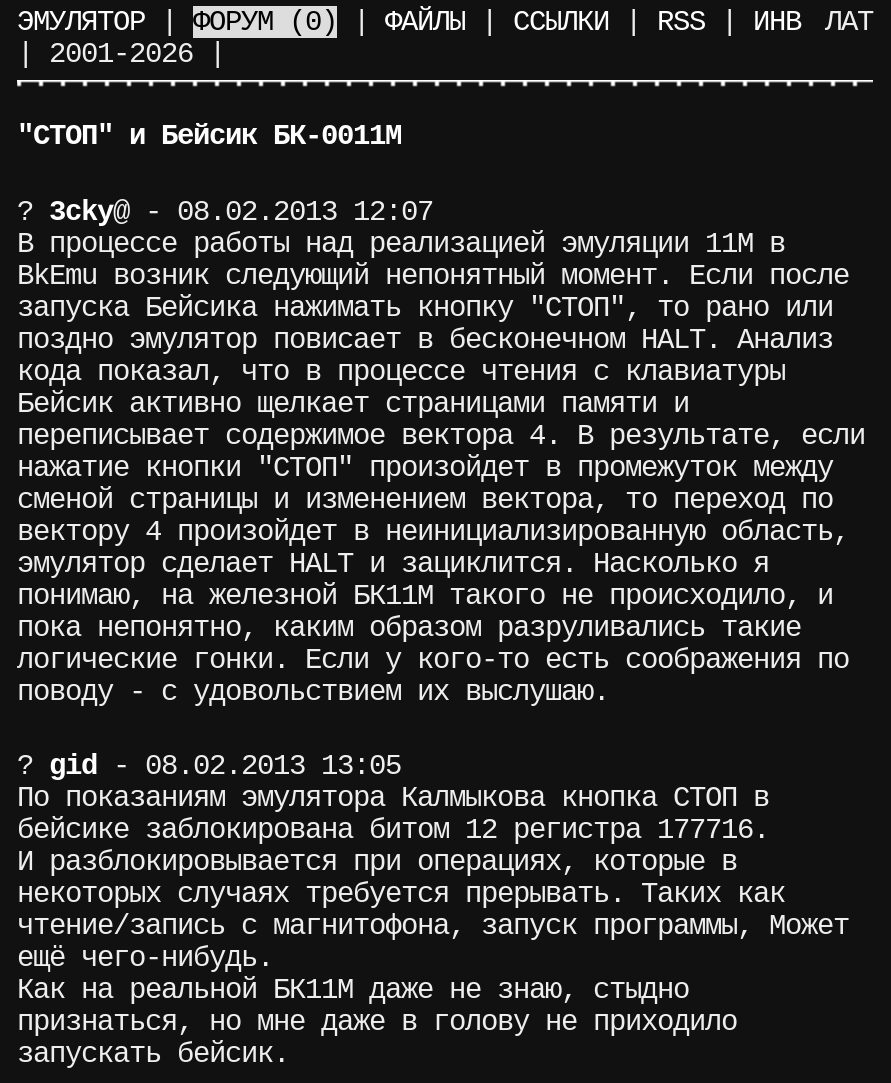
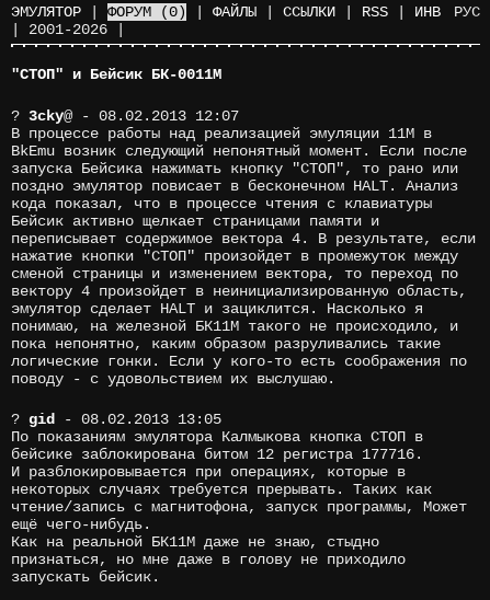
- ЛАТ
+ РУС
